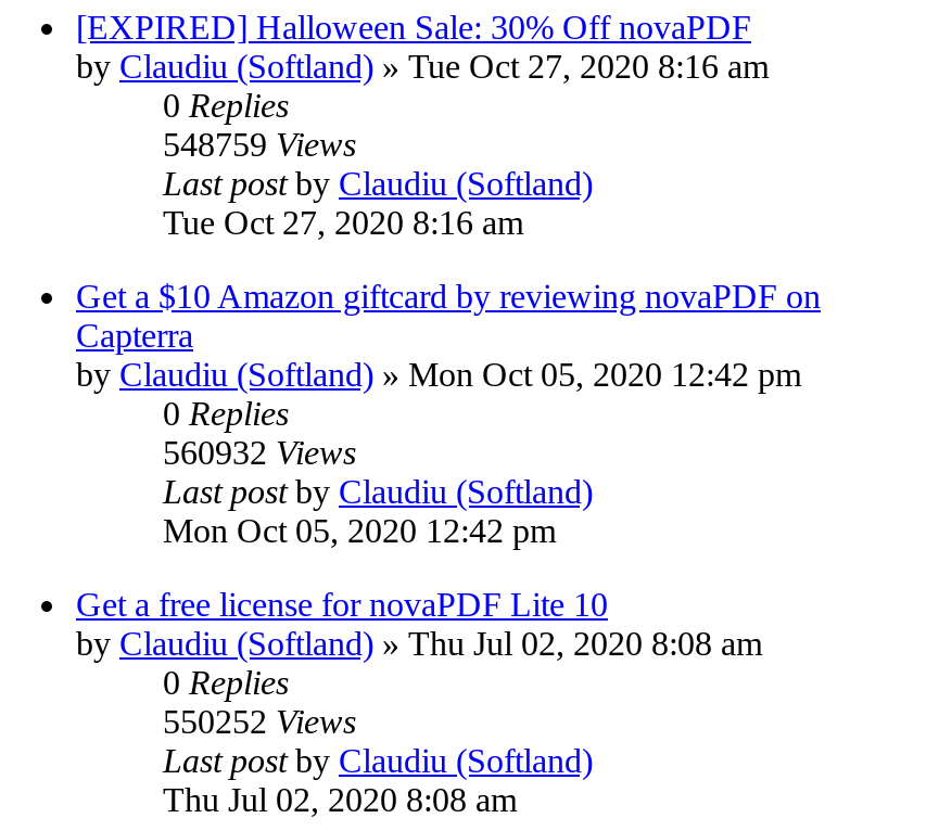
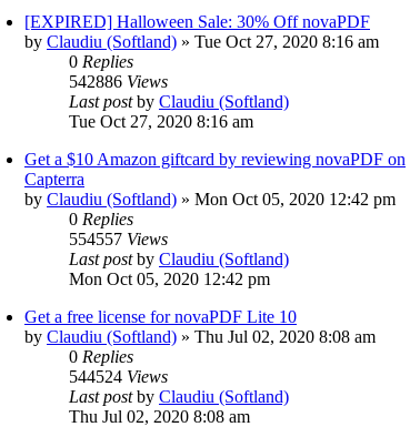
- 548759 Views
+ 542886 Views

- 560932 Views
+ 554557 Views

- 550252 Views
+ 544524 Views
